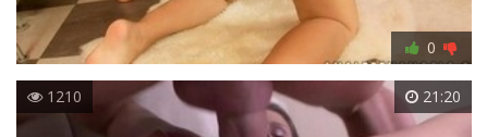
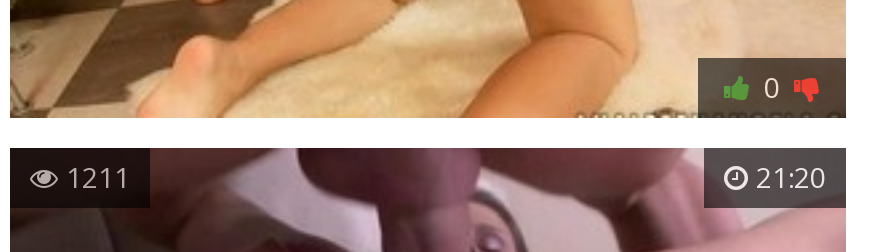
- 1210
+ 1211
